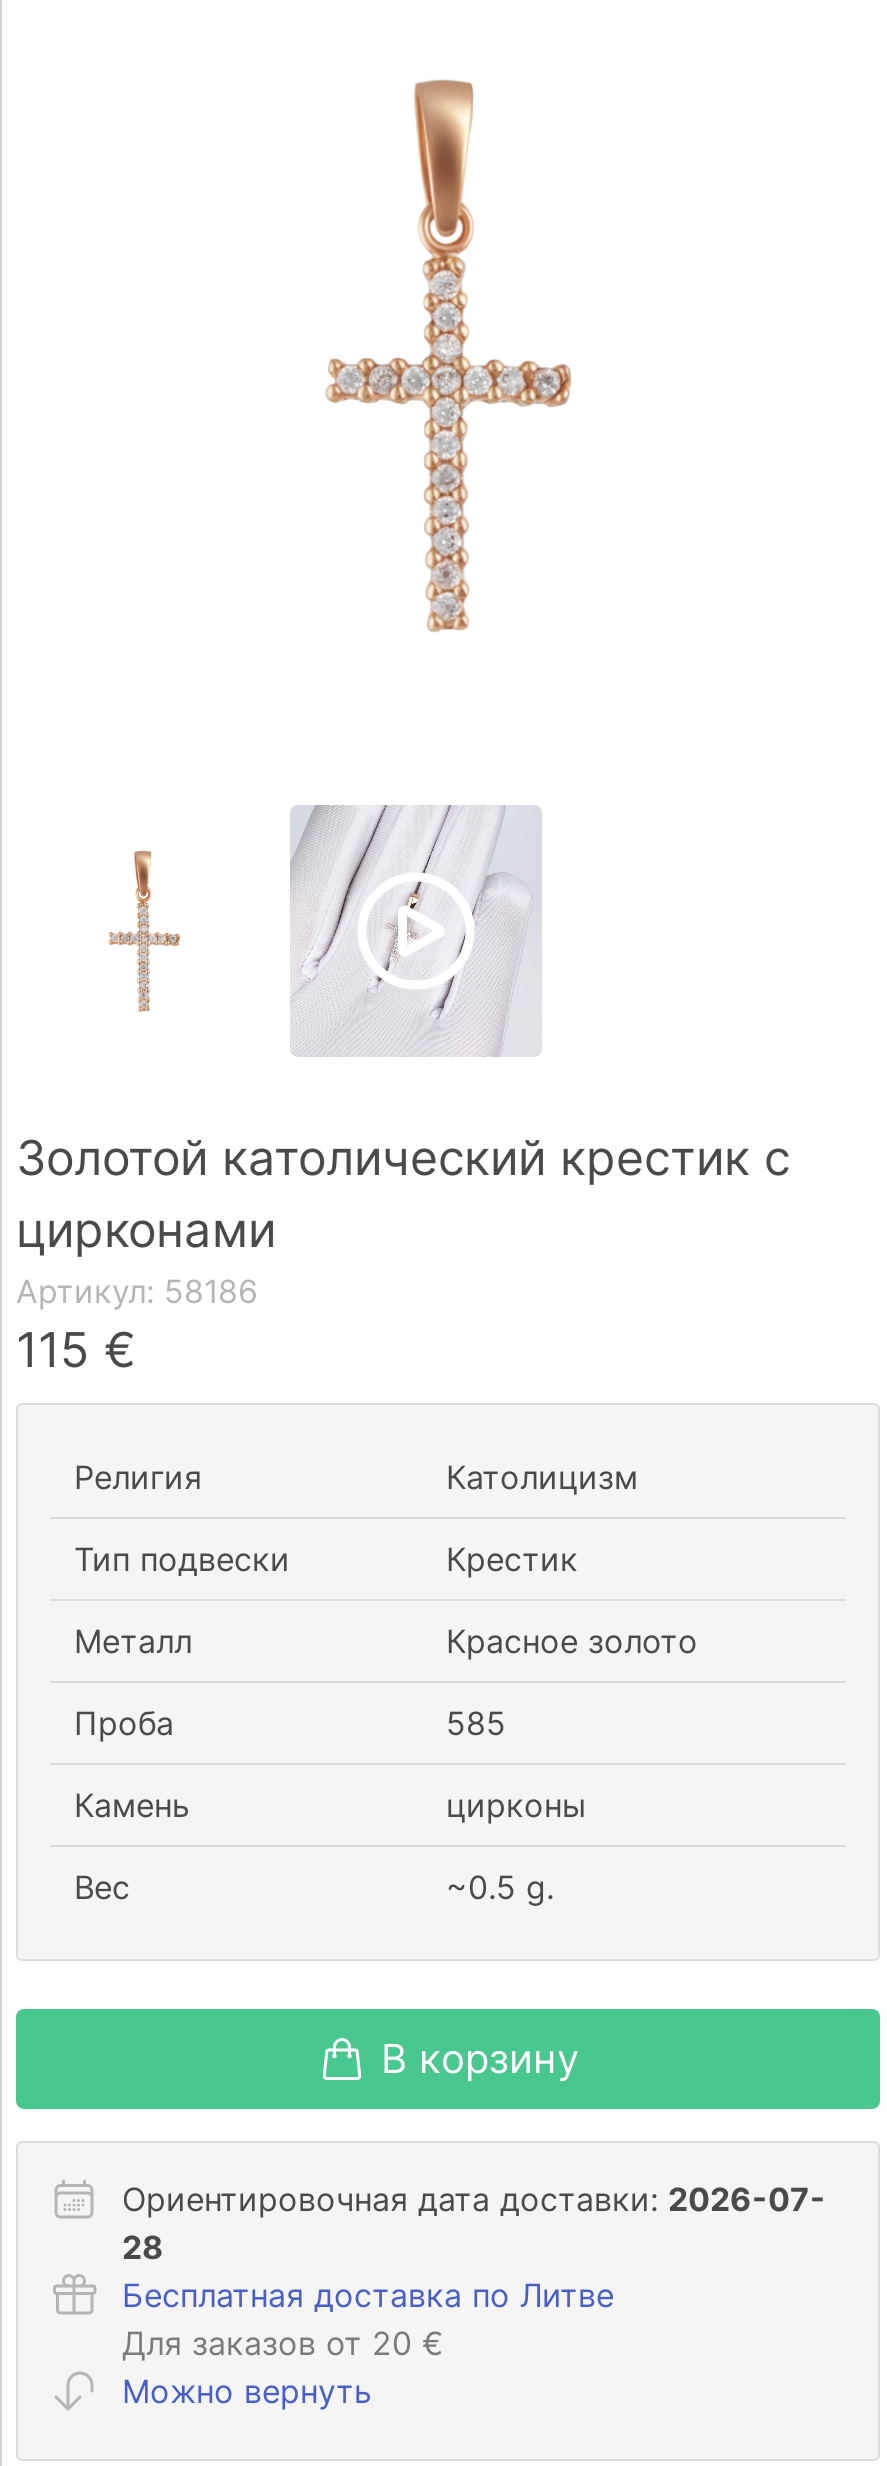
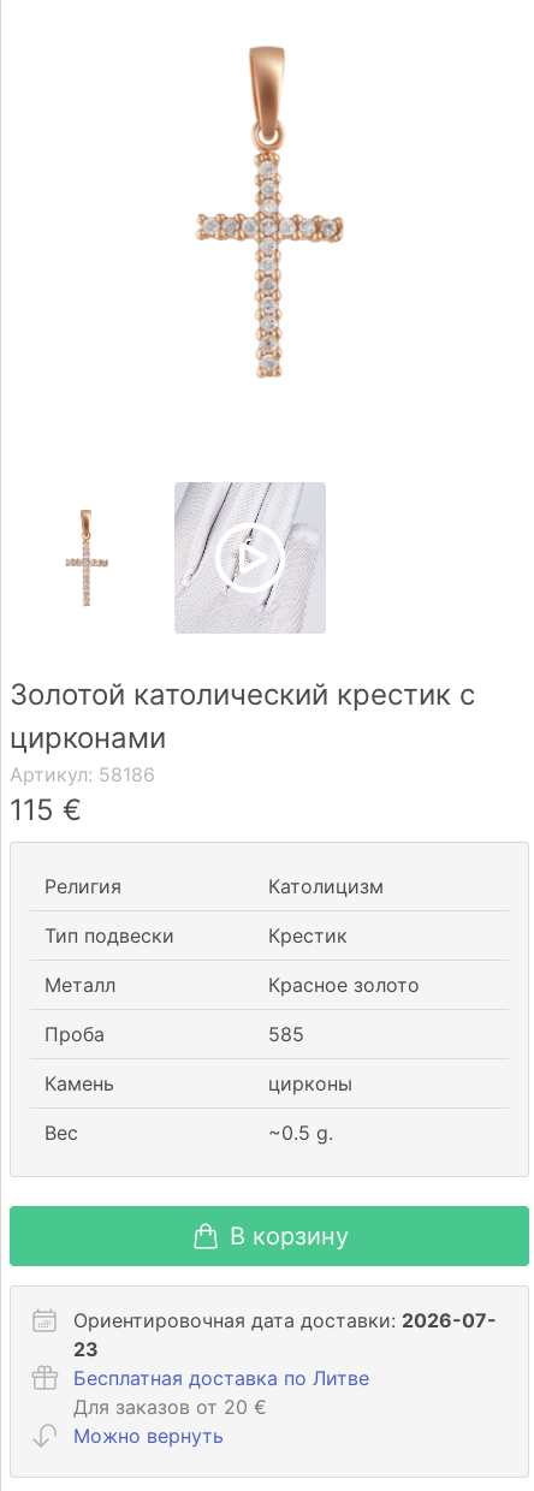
- 28
+ 23
